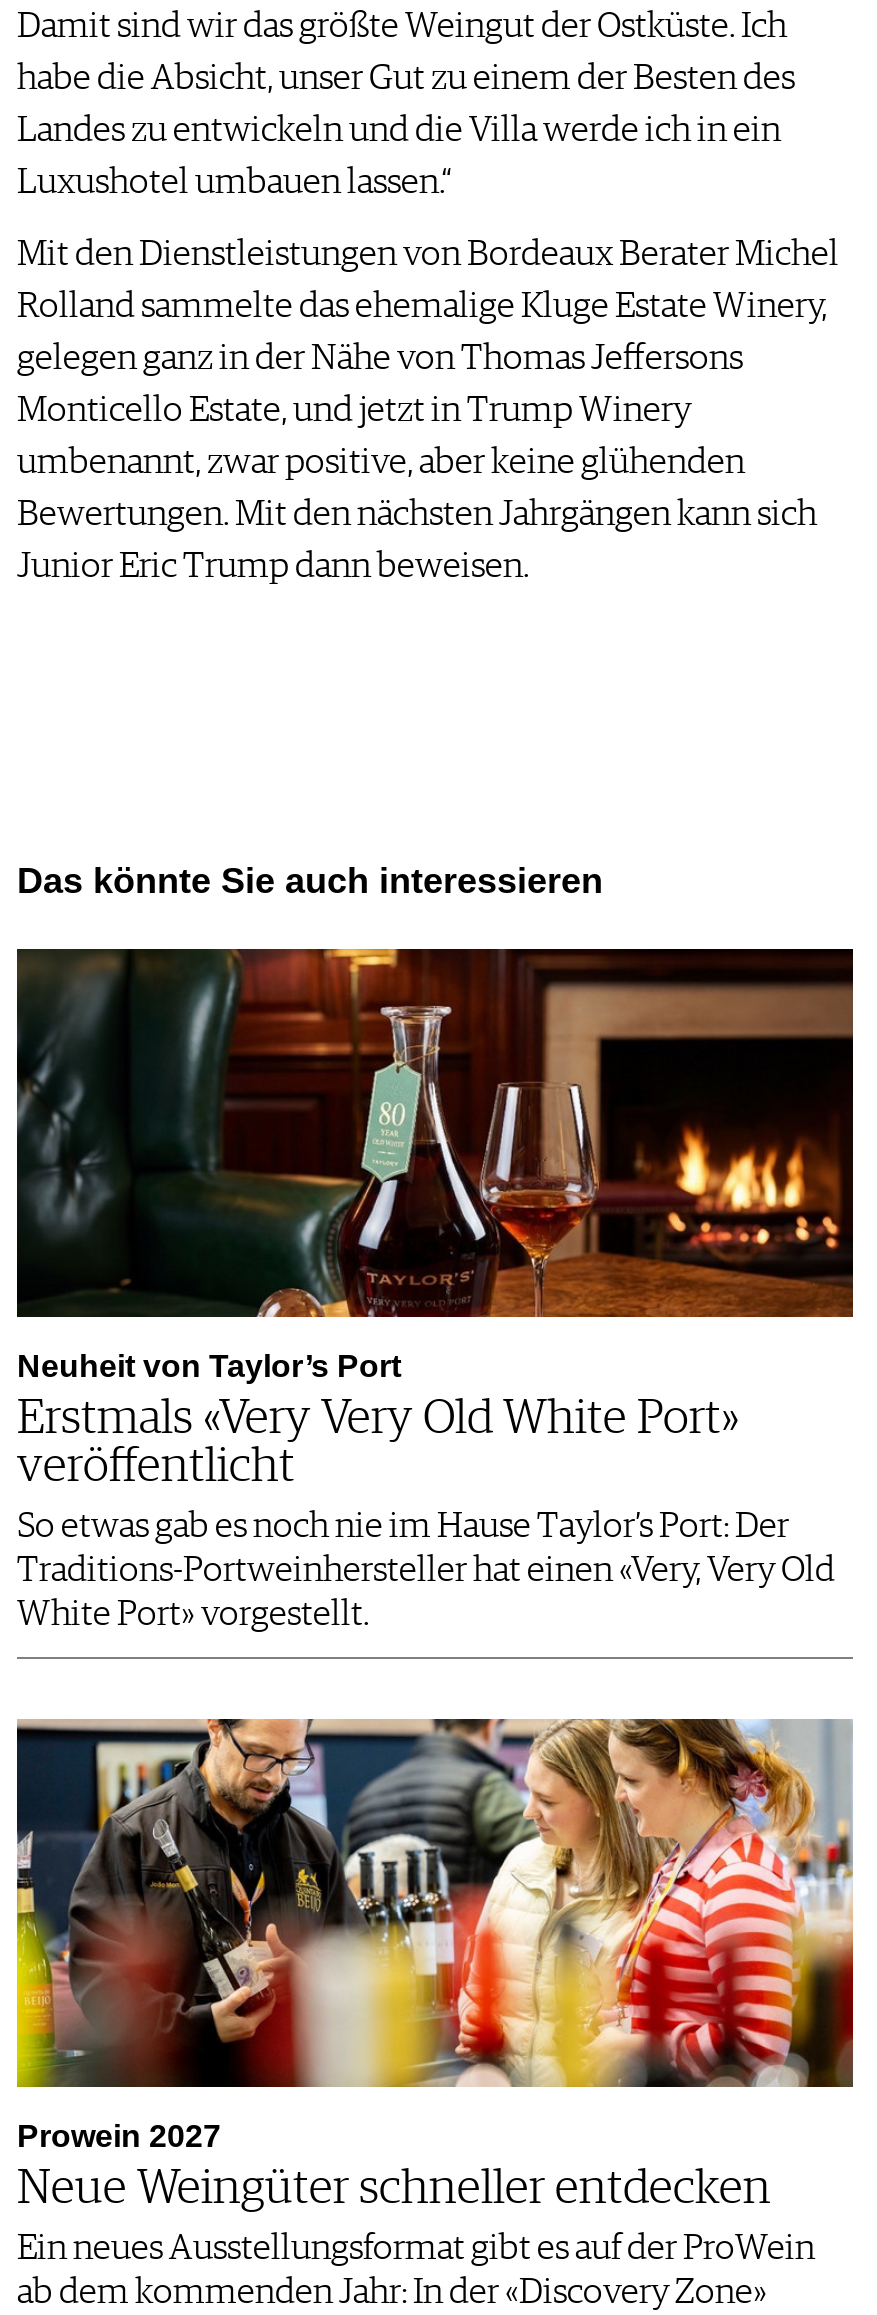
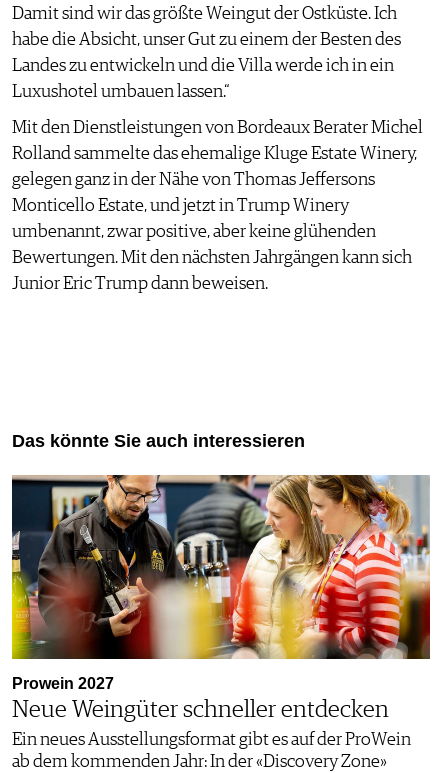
- [image]
- Neuheit von Taylor’s Port
- Erstmals «Very Very Old White Port»
- veröffentlicht
- So etwas gab es noch nie im Hause Taylor’s Port: Der
- Traditions-Portweinhersteller hat einen «Very, Very Old
- White Port» vorgestellt.
